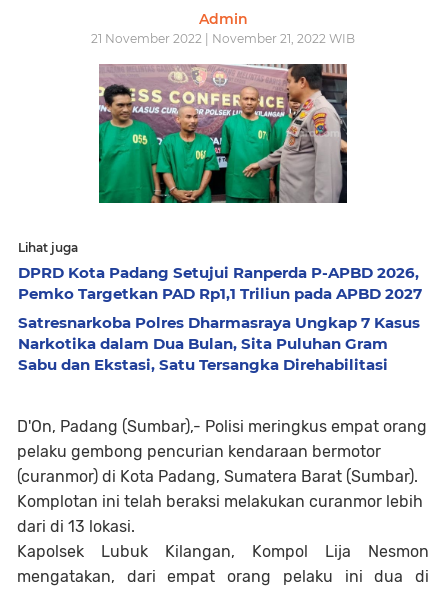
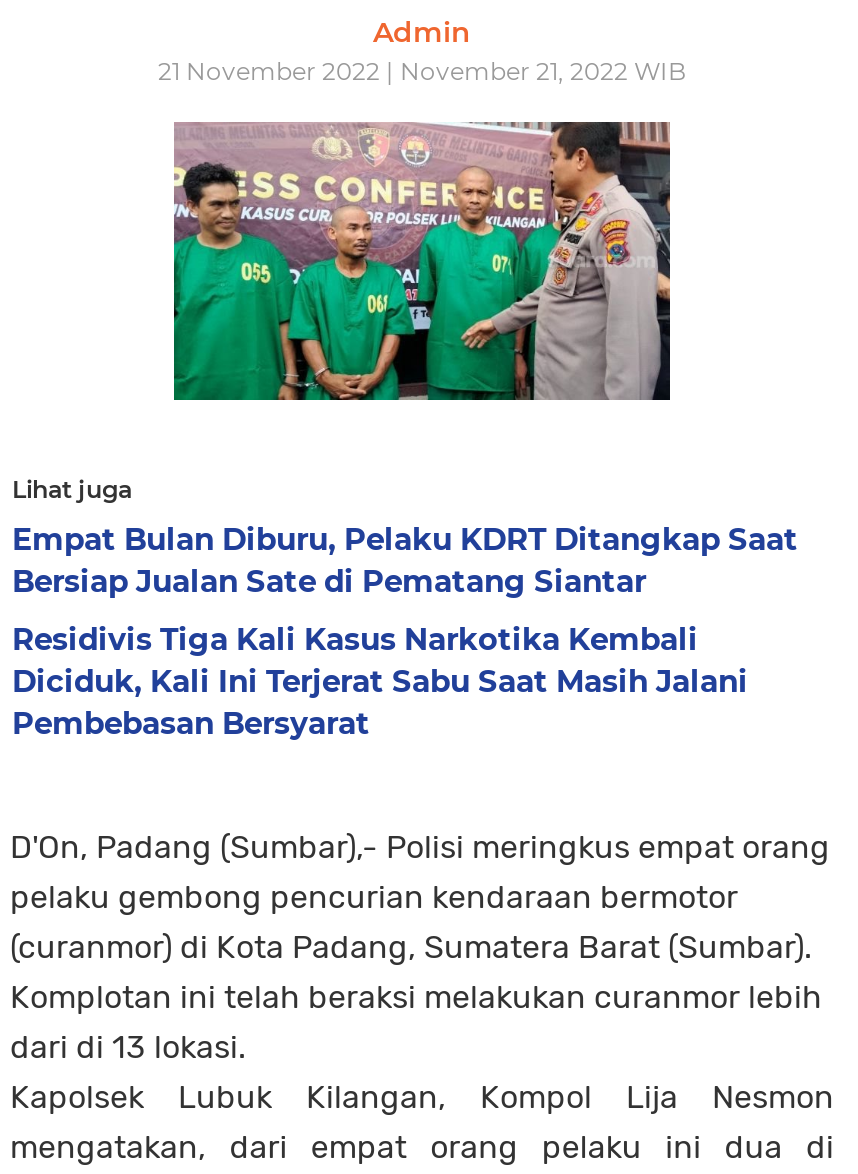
- DPRD Kota Padang Setujui Ranperda P-APBD 2026,
- Pemko Targetkan PAD Rp1,1 Triliun pada APBD 2027
+ Empat Bulan Diburu, Pelaku KDRT Ditangkap Saat
+ Bersiap Jualan Sate di Pematang Siantar

- Satresnarkoba Polres Dharmasraya Ungkap 7 Kasus
- Narkotika dalam Dua Bulan, Sita Puluhan Gram
- Sabu dan Ekstasi, Satu Tersangka Direhabilitasi
+ Residivis Tiga Kali Kasus Narkotika Kembali
+ Diciduk, Kali Ini Terjerat Sabu Saat Masih Jalani
+ Pembebasan Bersyarat
